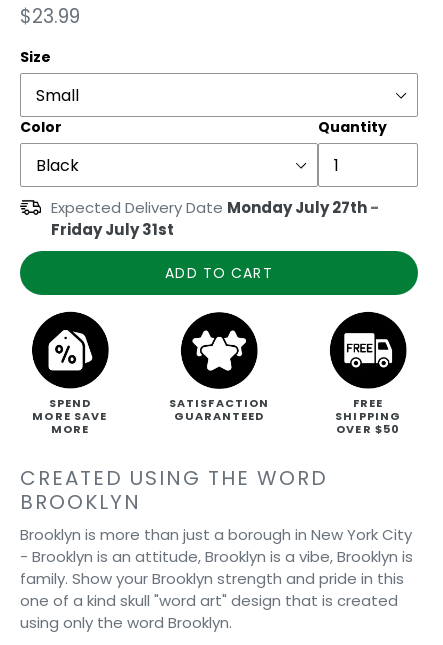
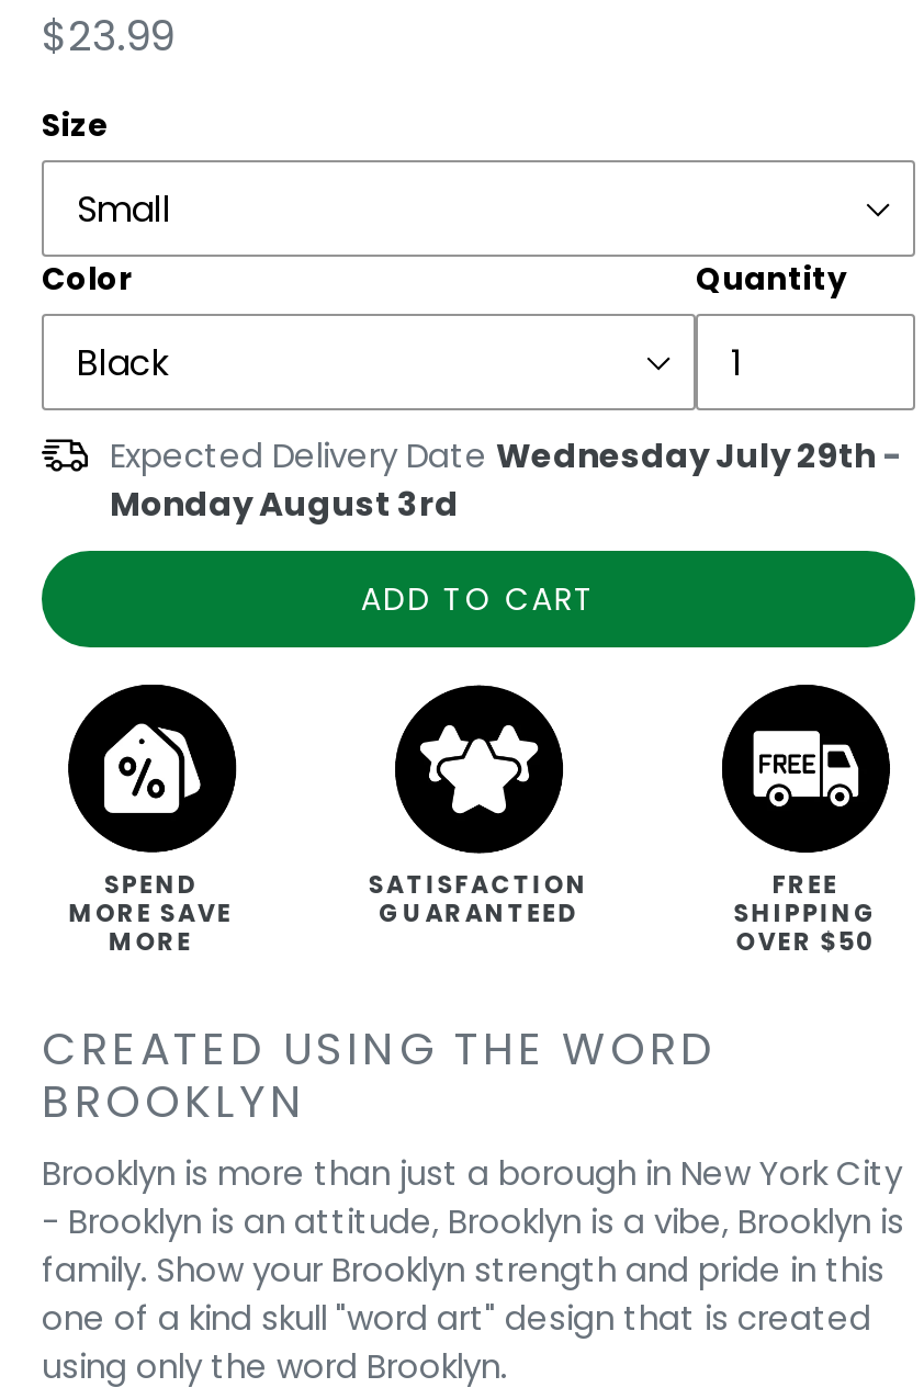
- Expected Delivery Date Monday July 27th -
- Friday July 31st
+ Expected Delivery Date Wednesday July 29th -
+ Monday August 3rd
